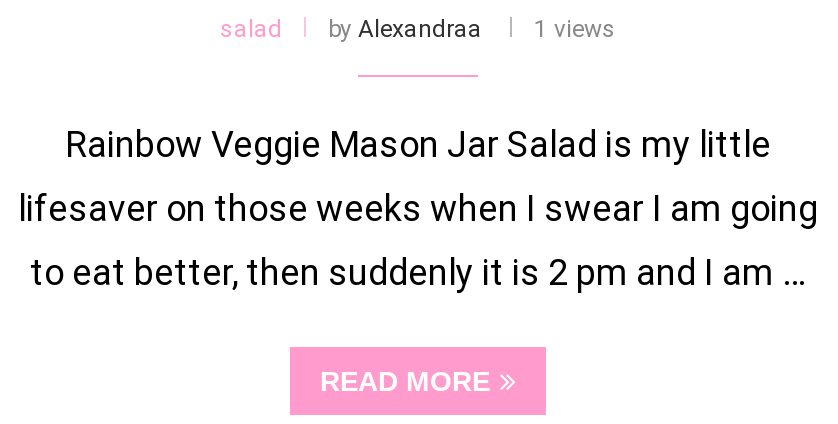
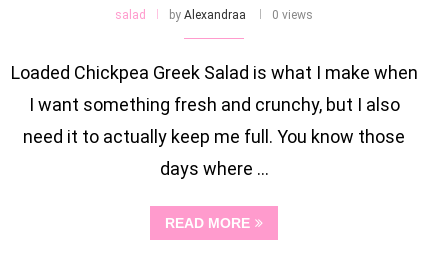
- 1 views
- Rainbow Veggie Mason Jar Salad is my little
- lifesaver on those weeks when I swear I am going
- to eat better, then suddenly it is 2 pm and I am …
+ 0 views
+ Loaded Chickpea Greek Salad is what I make when
+ I want something fresh and crunchy, but I also
+ need it to actually keep me full. You know those
+ days where …
